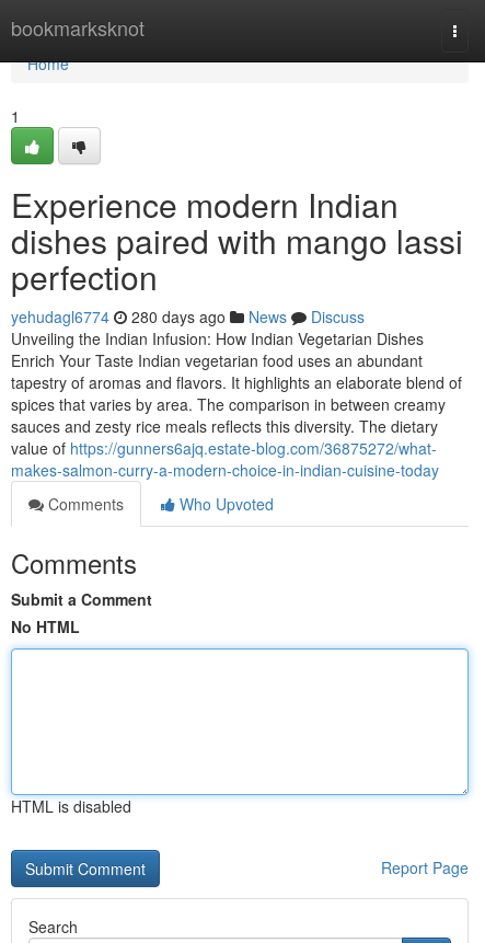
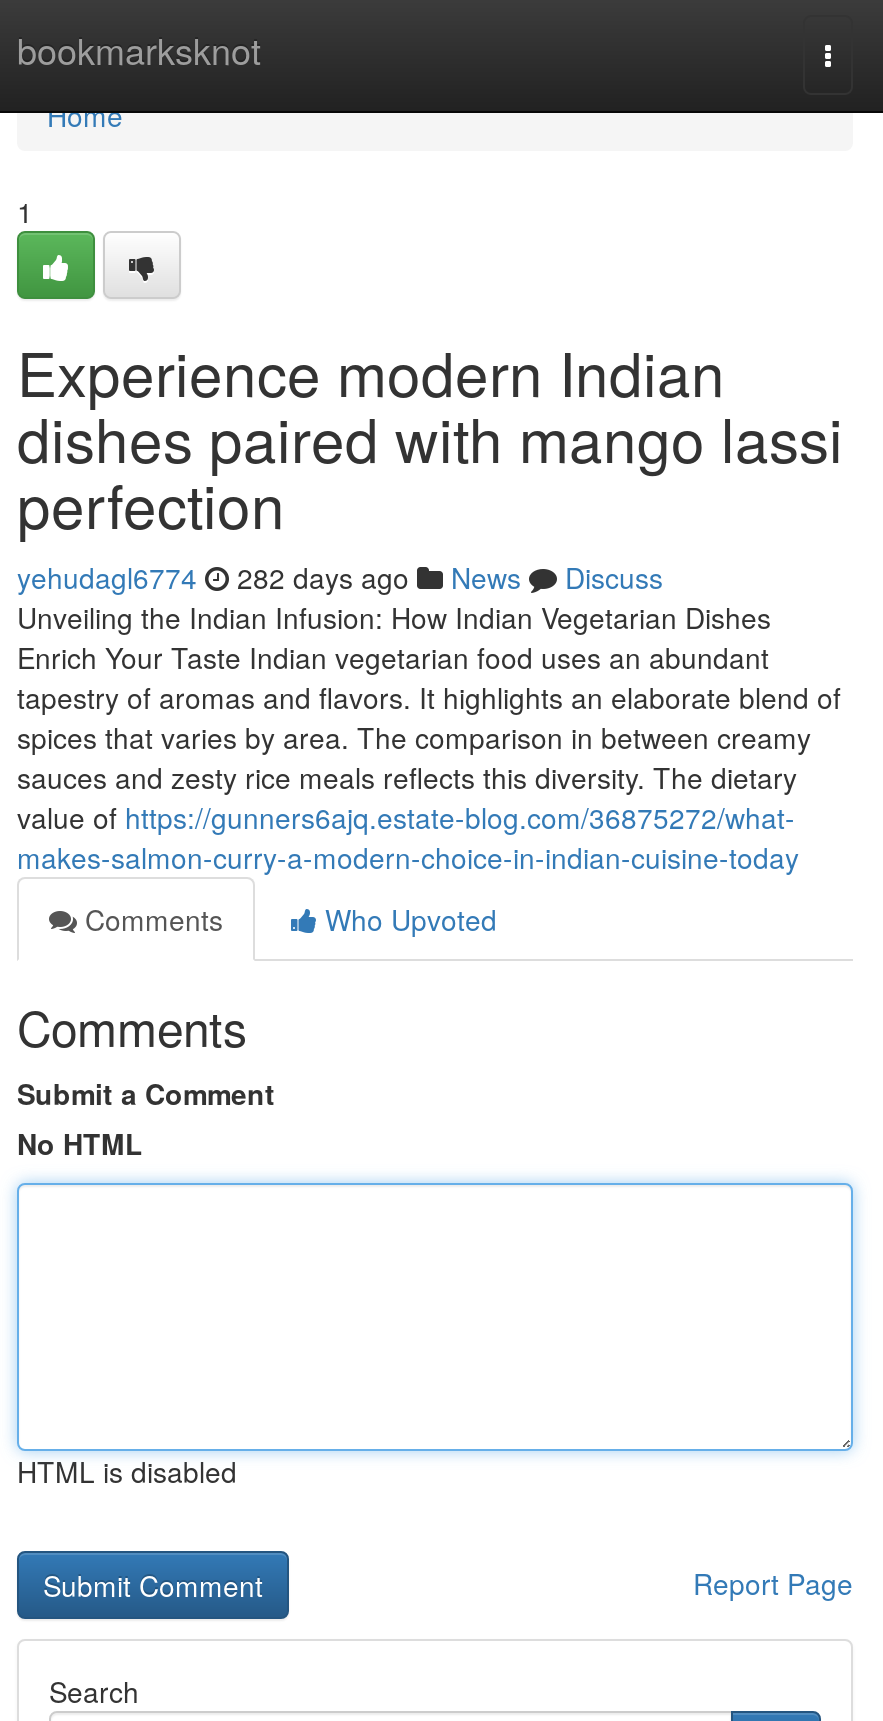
- yehudagl6774 280 days ago News Discuss
+ yehudagl6774 282 days ago News Discuss
